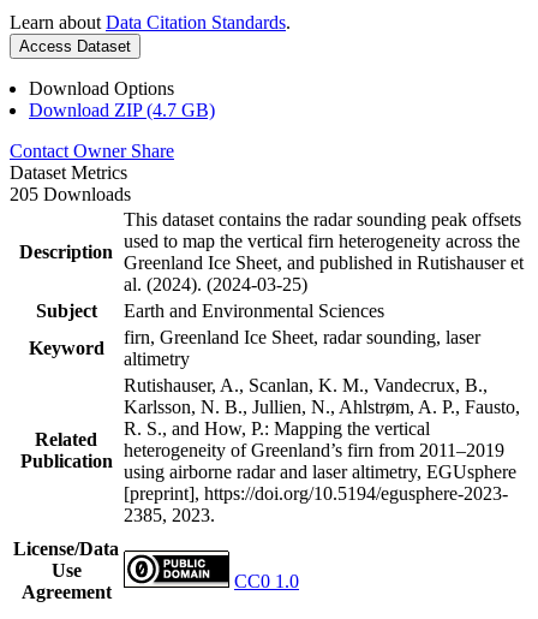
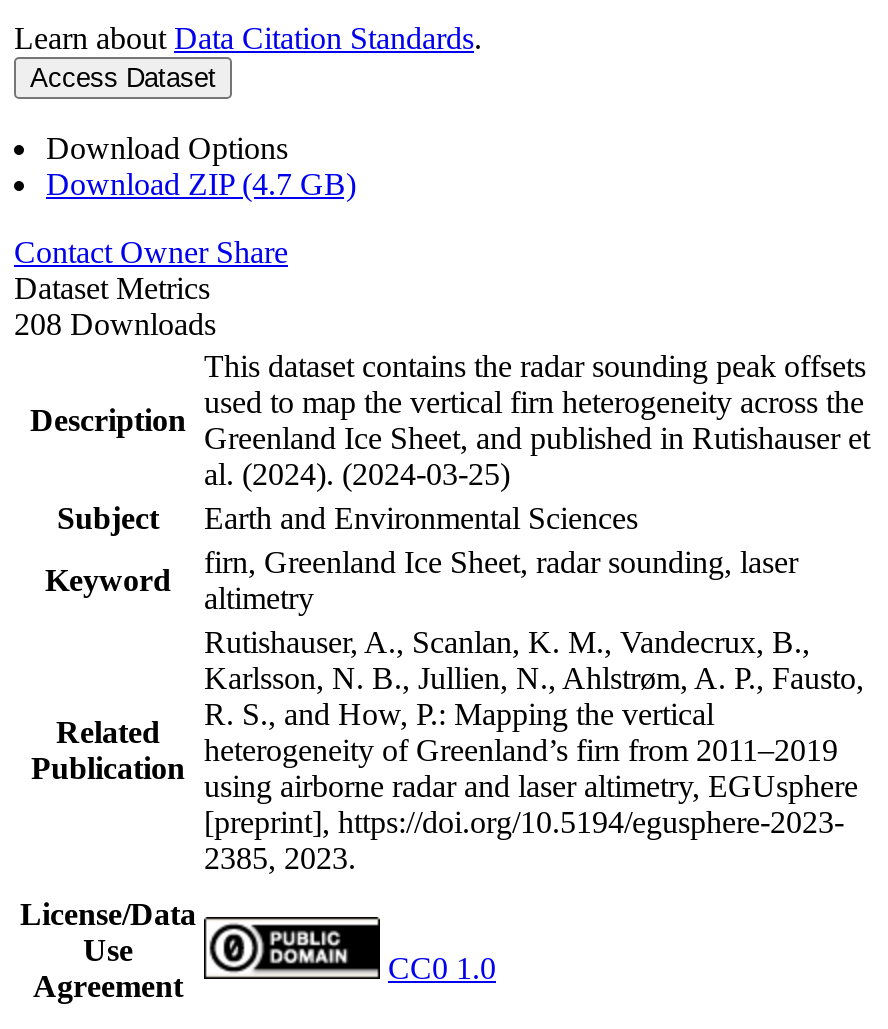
- 205 Downloads
+ 208 Downloads
